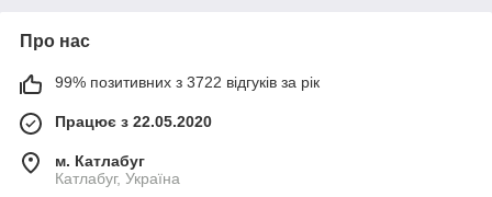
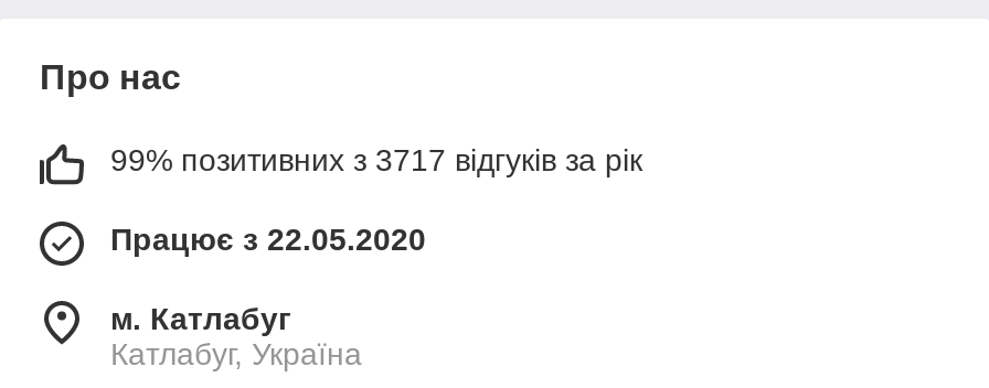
- 99% позитивних з 3722 відгуків за рік
+ 99% позитивних з 3717 відгуків за рік
